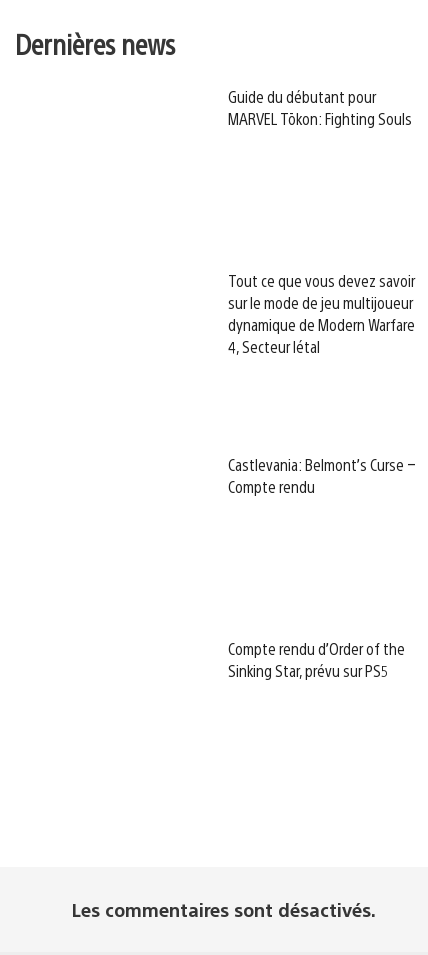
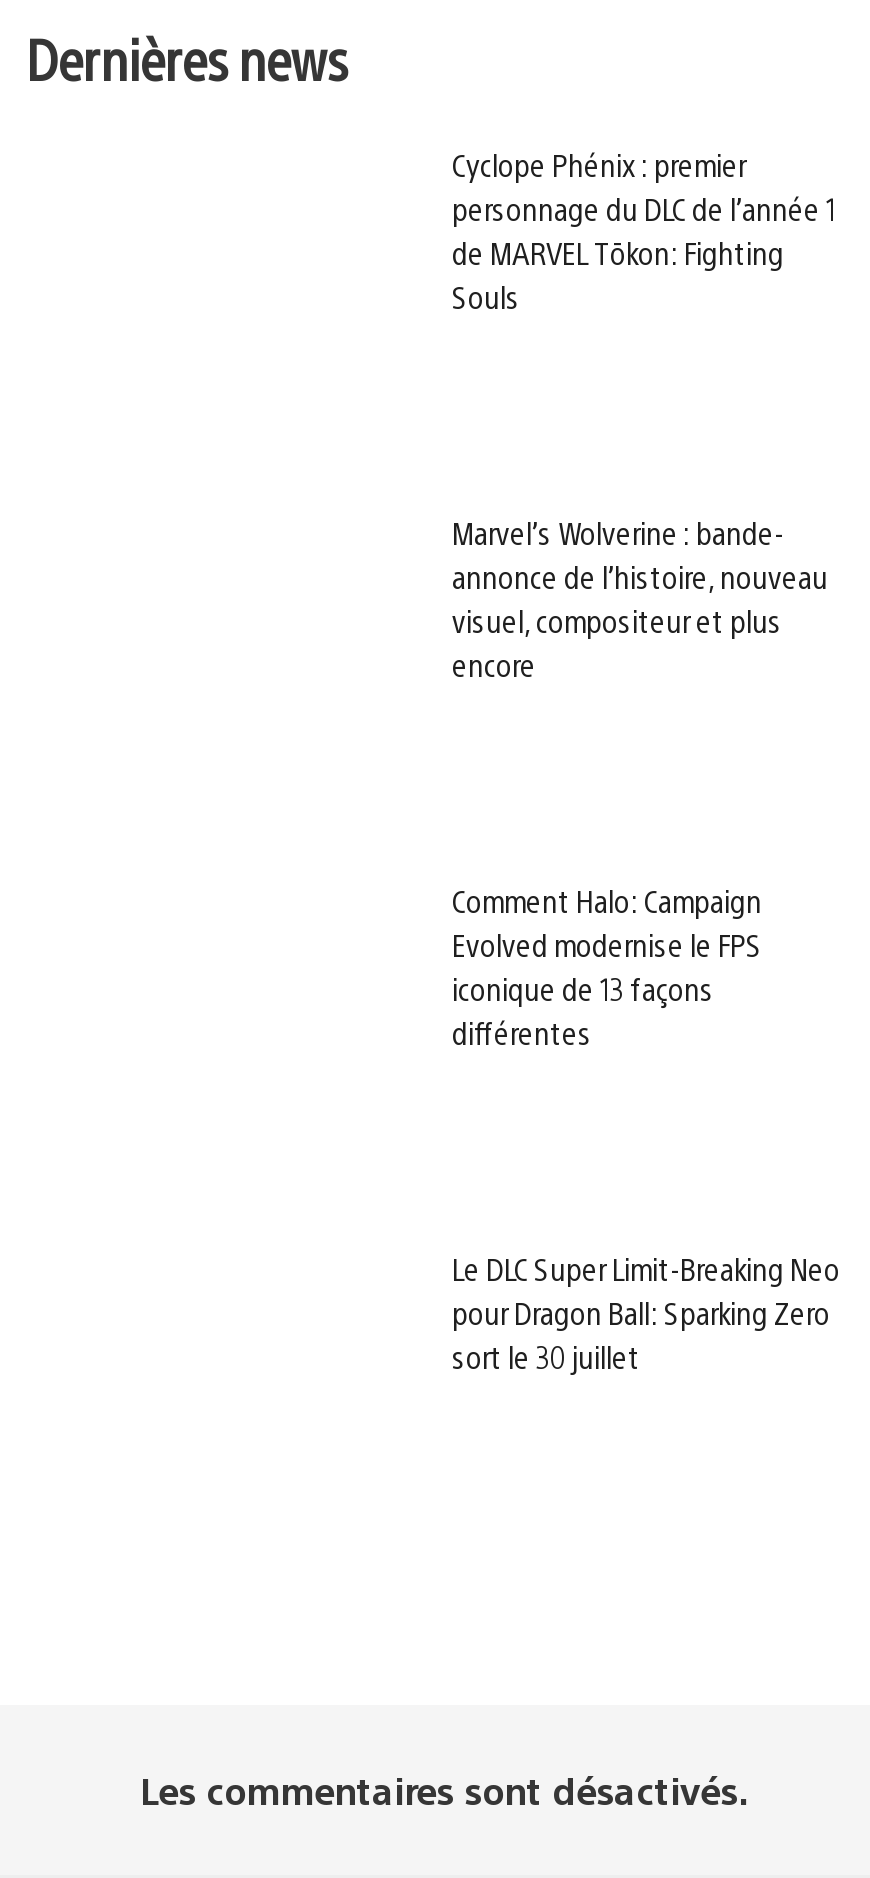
- Guide du débutant pour
- MARVEL Tōkon: Fighting Souls
+ Cyclope Phénix : premier
+ personnage du DLC de l’année 1
+ de MARVEL Tōkon: Fighting
+ Souls

- Tout ce que vous devez savoir
- sur le mode de jeu multijoueur
- dynamique de Modern Warfare
- 4, Secteur létal
+ Marvel’s Wolverine : bande-
+ annonce de l’histoire, nouveau
+ visuel, compositeur et plus
+ encore

- Castlevania: Belmont’s Curse –
- Compte rendu
+ Comment Halo: Campaign
+ Evolved modernise le FPS
+ iconique de 13 façons
+ différentes

- Compte rendu d’Order of the
- Sinking Star, prévu sur PS5
+ Le DLC Super Limit-Breaking Neo
+ pour Dragon Ball: Sparking Zero
+ sort le 30 juillet
